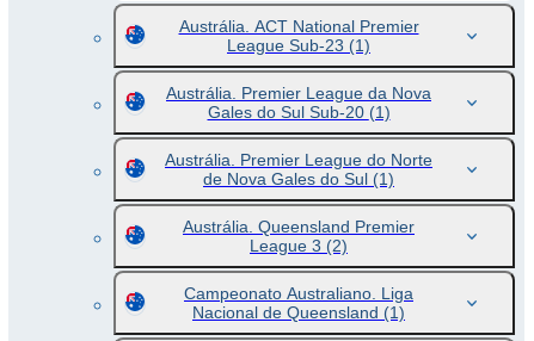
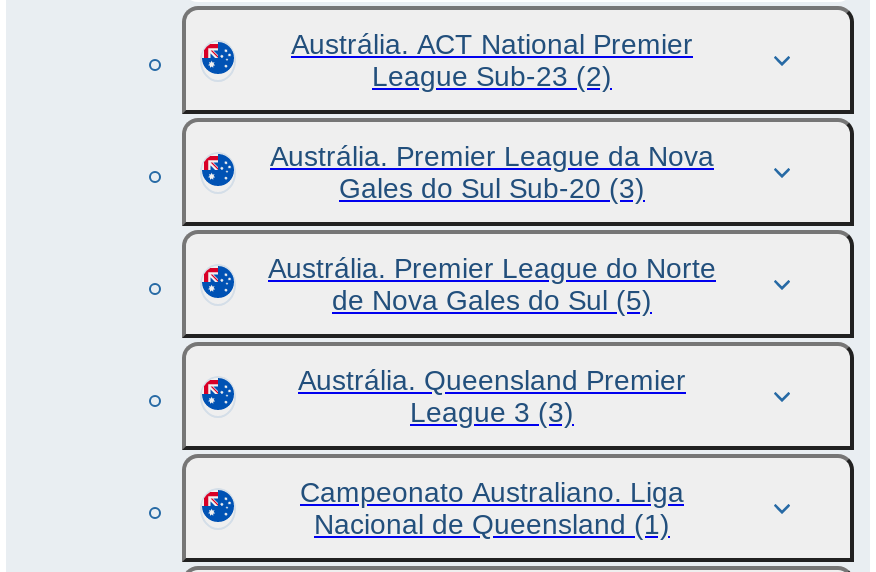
- League Sub-23 (1)
+ League Sub-23 (2)

- Gales do Sul Sub-20 (1)
+ Gales do Sul Sub-20 (3)

- de Nova Gales do Sul (1)
+ de Nova Gales do Sul (5)

- League 3 (2)
+ League 3 (3)
